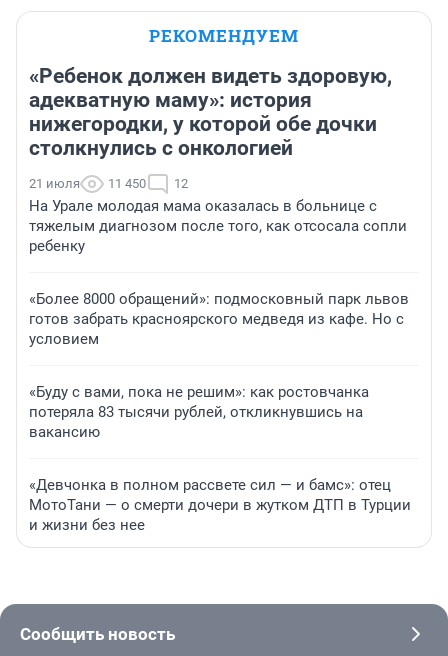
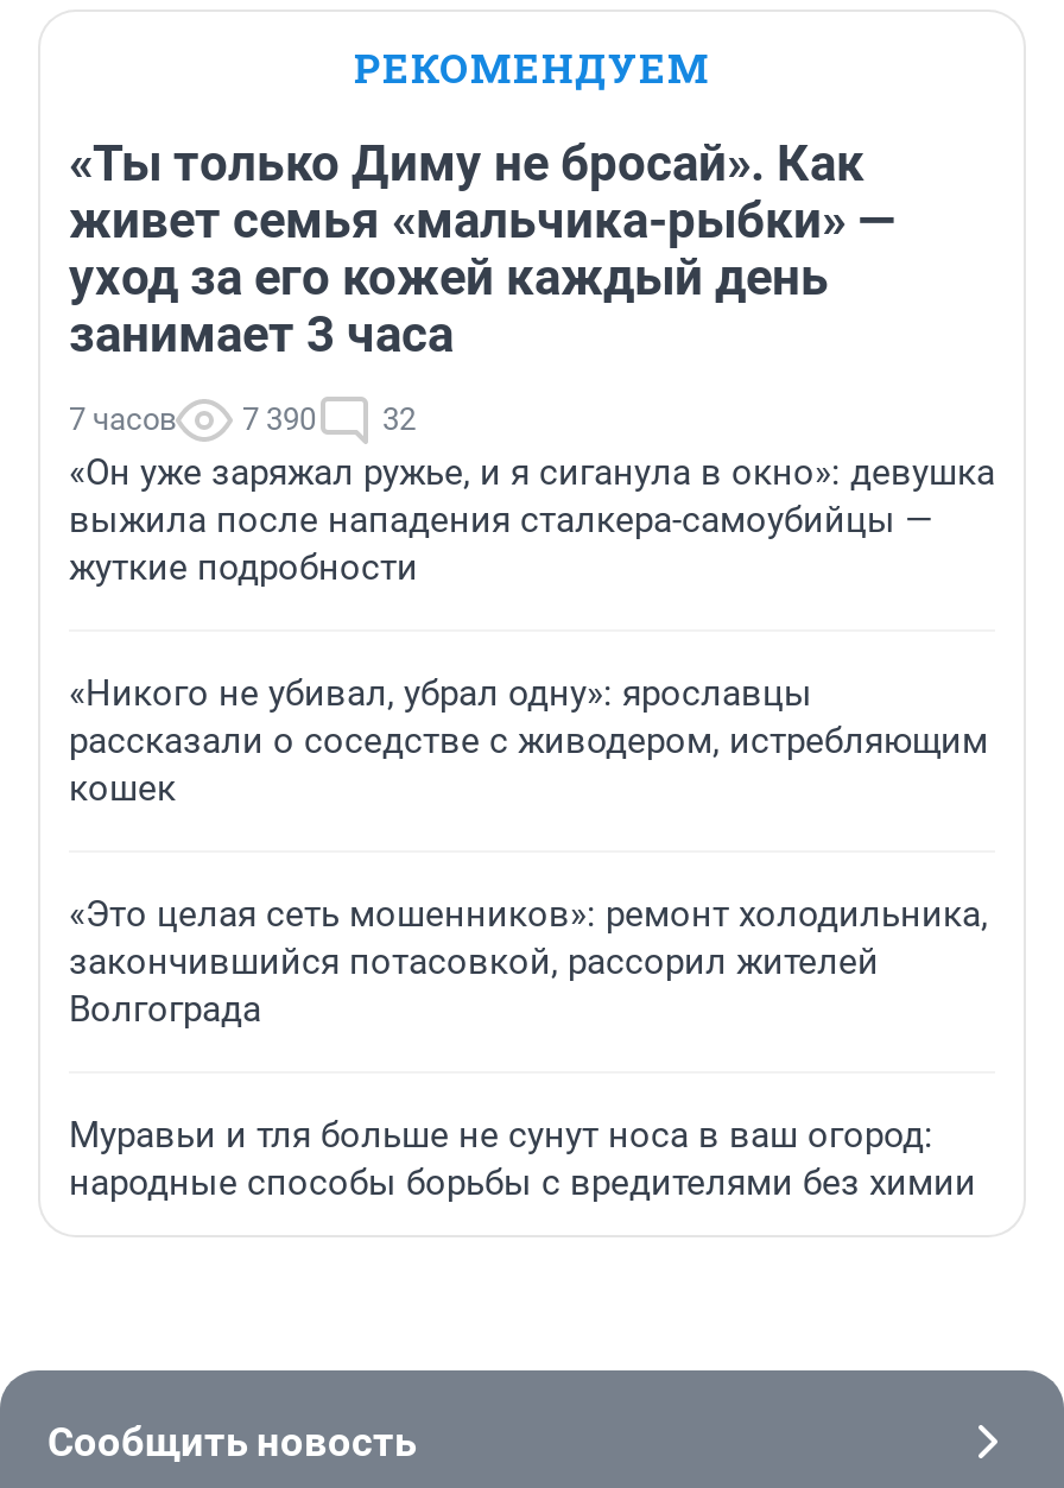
- «Ребенок должен видеть здоровую,
- адекватную маму»: история
- нижегородки, у которой обе дочки
- столкнулись с онкологией
+ «Ты только Диму не бросай». Как
+ живет семья «мальчика-рыбки» —
+ уход за его кожей каждый день
+ занимает 3 часа

- 21 июля
- 11 450
- 12
- На Урале молодая мама оказалась в больнице с
- тяжелым диагнозом после того, как отсосала сопли
- ребенку
+ 7 часов
+ 7 390
+ 32
+ «Он уже заряжал ружье, и я сиганула в окно»: девушка
+ выжила после нападения сталкера-самоубийцы —
+ жуткие подробности

- «Более 8000 обращений»: подмосковный парк львов
- готов забрать красноярского медведя из кафе. Но с
- условием
+ «Никого не убивал, убрал одну»: ярославцы
+ рассказали о соседстве с живодером, истребляющим
+ кошек

- «Буду с вами, пока не решим»: как ростовчанка
- потеряла 83 тысячи рублей, откликнувшись на
- вакансию
+ «Это целая сеть мошенников»: ремонт холодильника,
+ закончившийся потасовкой, рассорил жителей
+ Волгограда

- «Девчонка в полном рассвете сил — и бамс»: отец
- МотоТани — о смерти дочери в жутком ДТП в Турции
- и жизни без нее
+ Муравьи и тля больше не сунут носа в ваш огород:
+ народные способы борьбы с вредителями без химии
